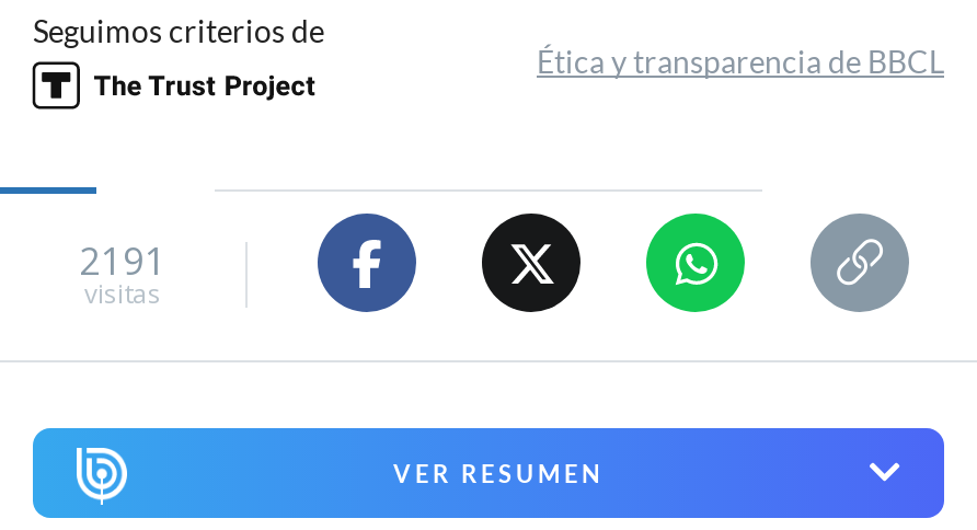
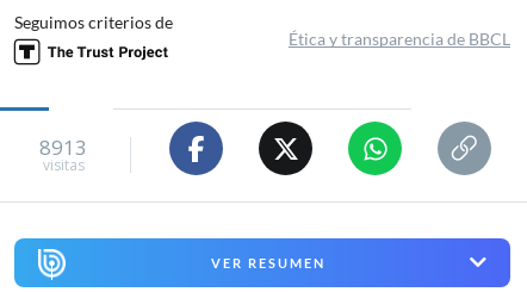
- 2191
+ 8913
